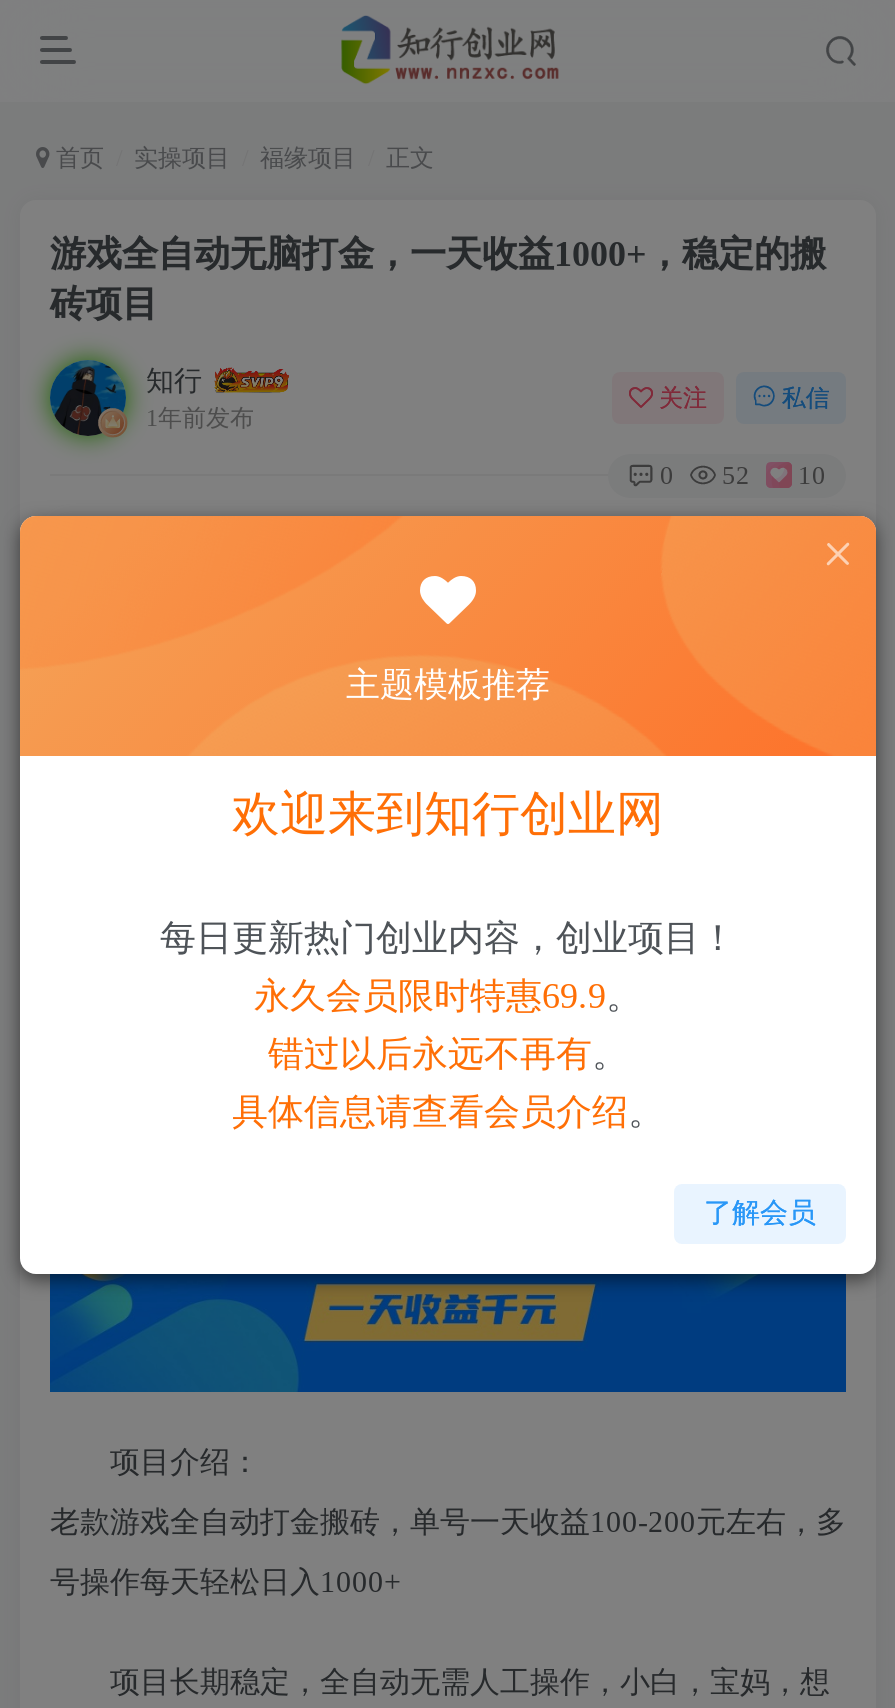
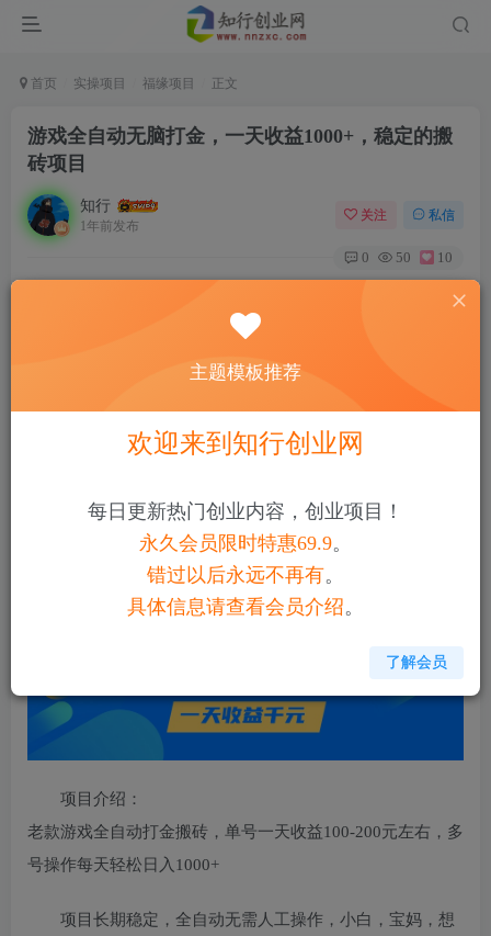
- 0 52 10
+ 0 50 10
